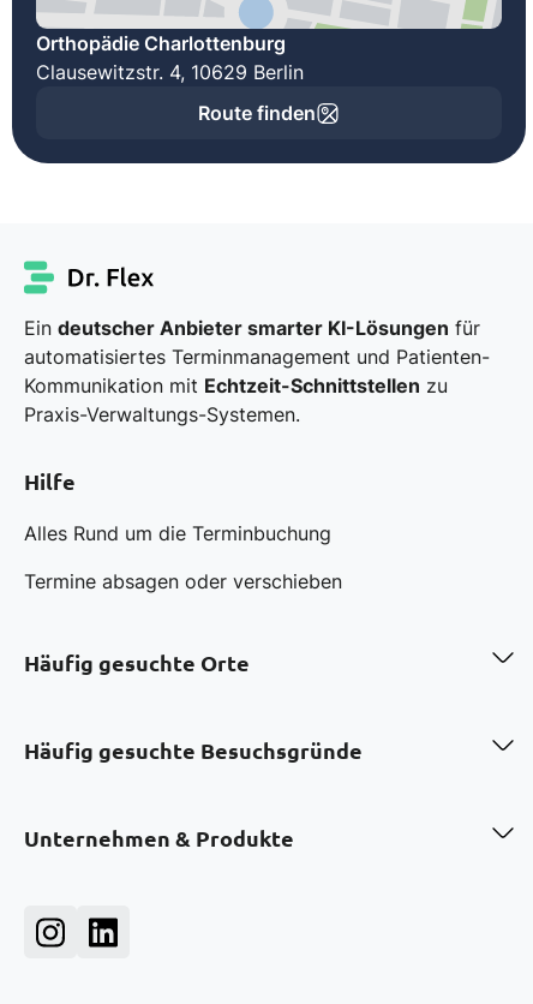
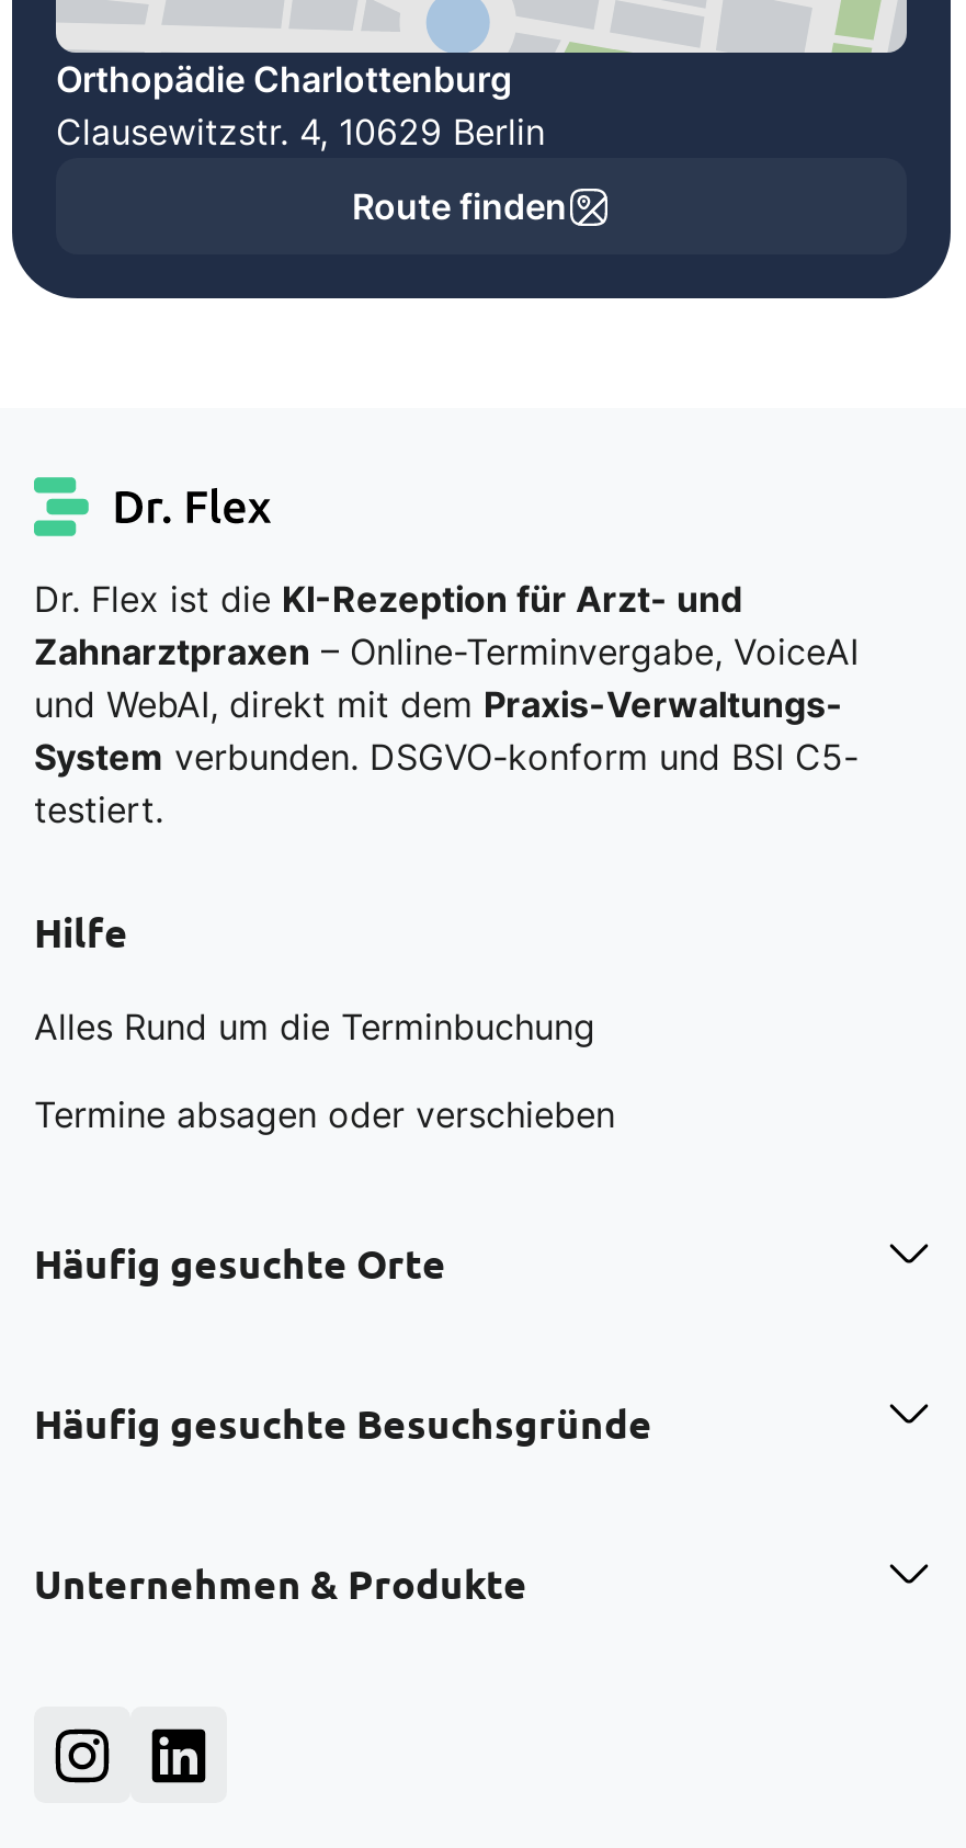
- Ein deutscher Anbieter smarter KI-Lösungen für
- automatisiertes Terminmanagement und Patienten-
- Kommunikation mit Echtzeit-Schnittstellen zu
- Praxis-Verwaltungs-Systemen.
+ Dr. Flex ist die KI-Rezeption für Arzt- und
+ Zahnarztpraxen – Online-Terminvergabe, VoiceAI
+ und WebAI, direkt mit dem Praxis-Verwaltungs-
+ System verbunden. DSGVO-konform und BSI C5-
+ testiert.
